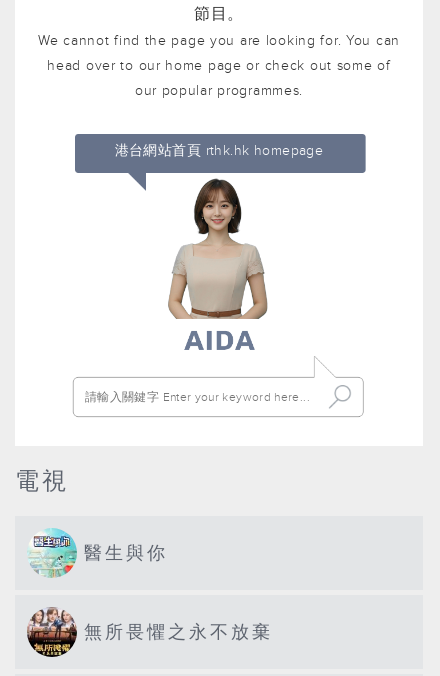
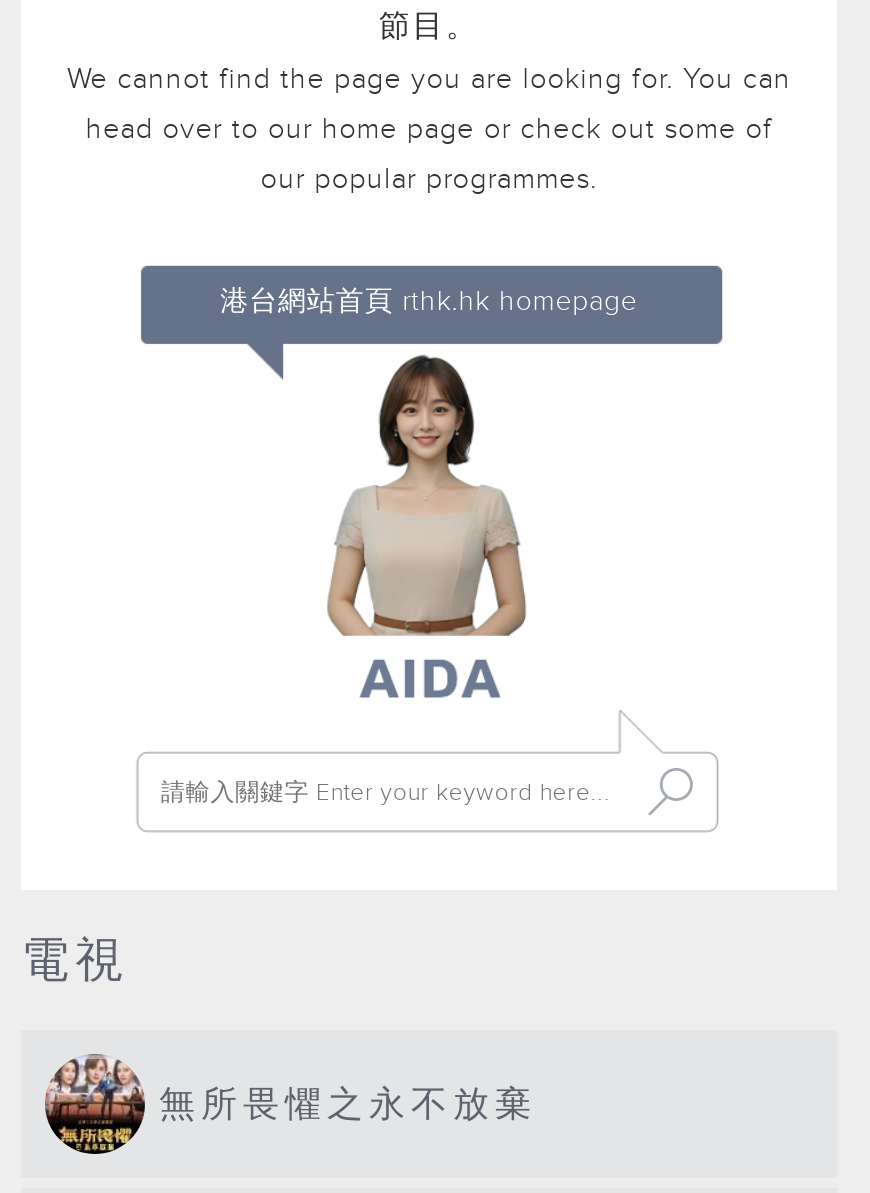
- [image]
- 醫生與你
